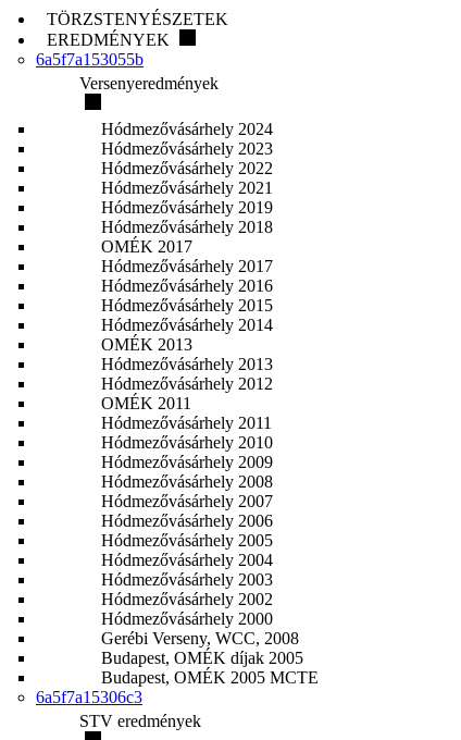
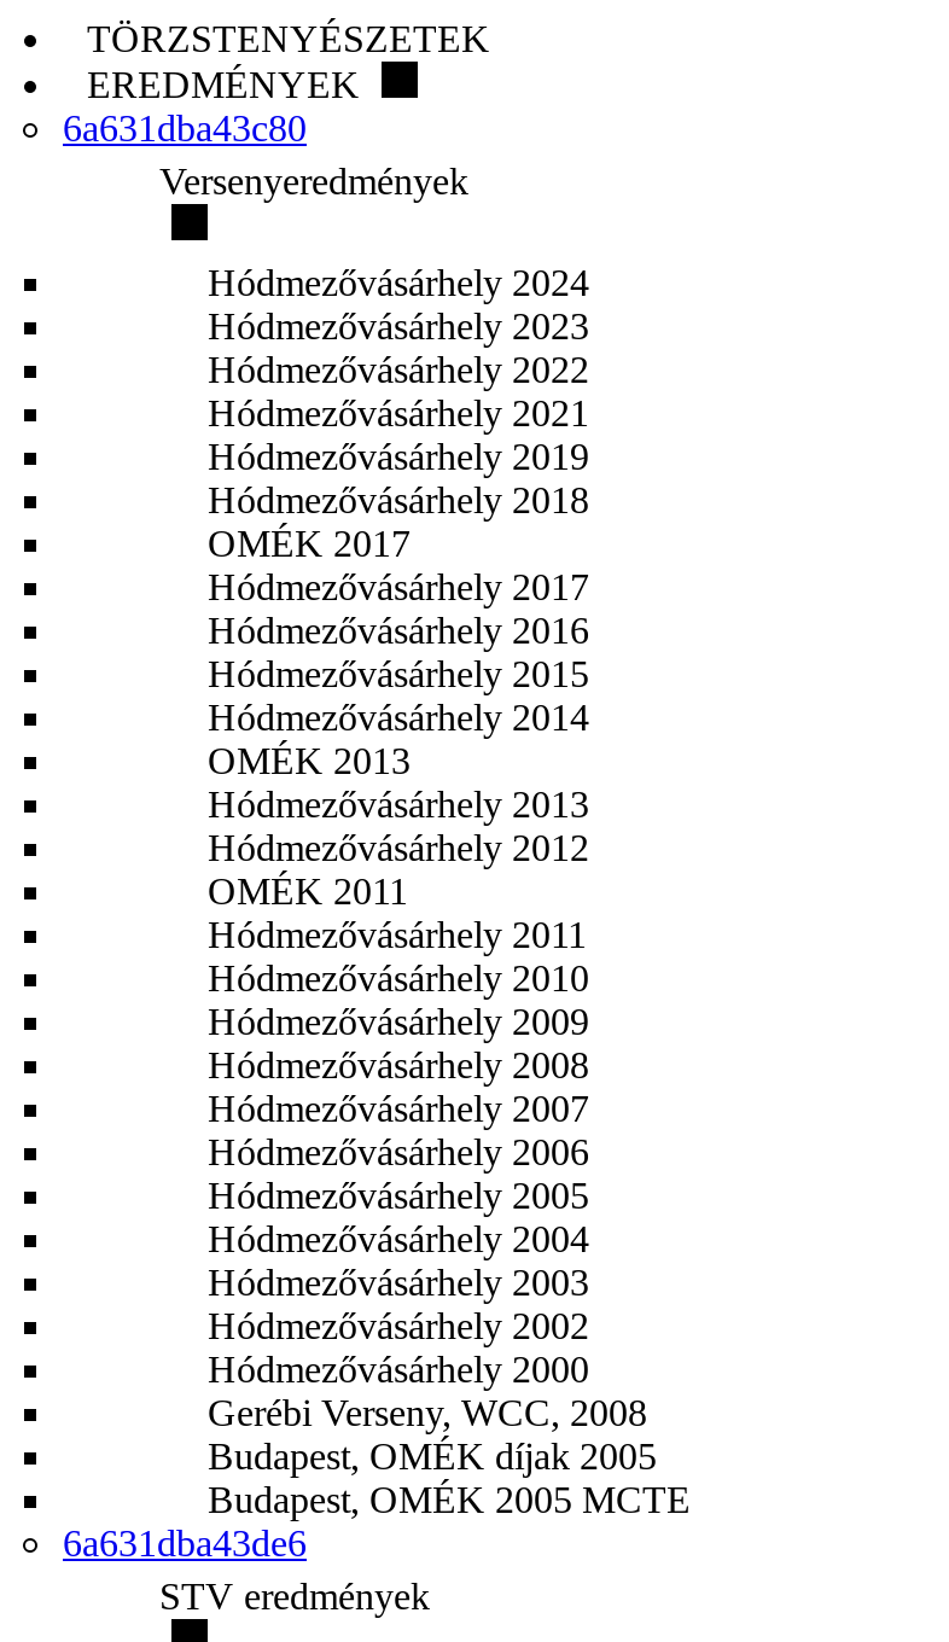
- 6a5f7a153055b
+ 6a631dba43c80

- 6a5f7a15306c3
+ 6a631dba43de6
